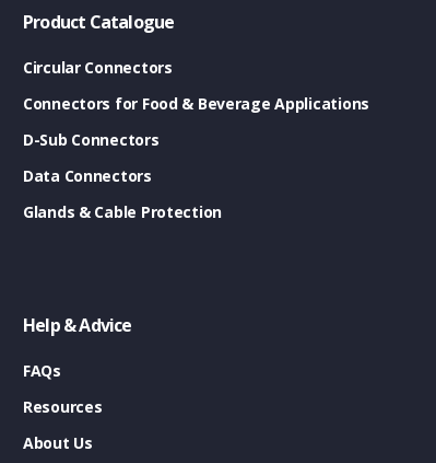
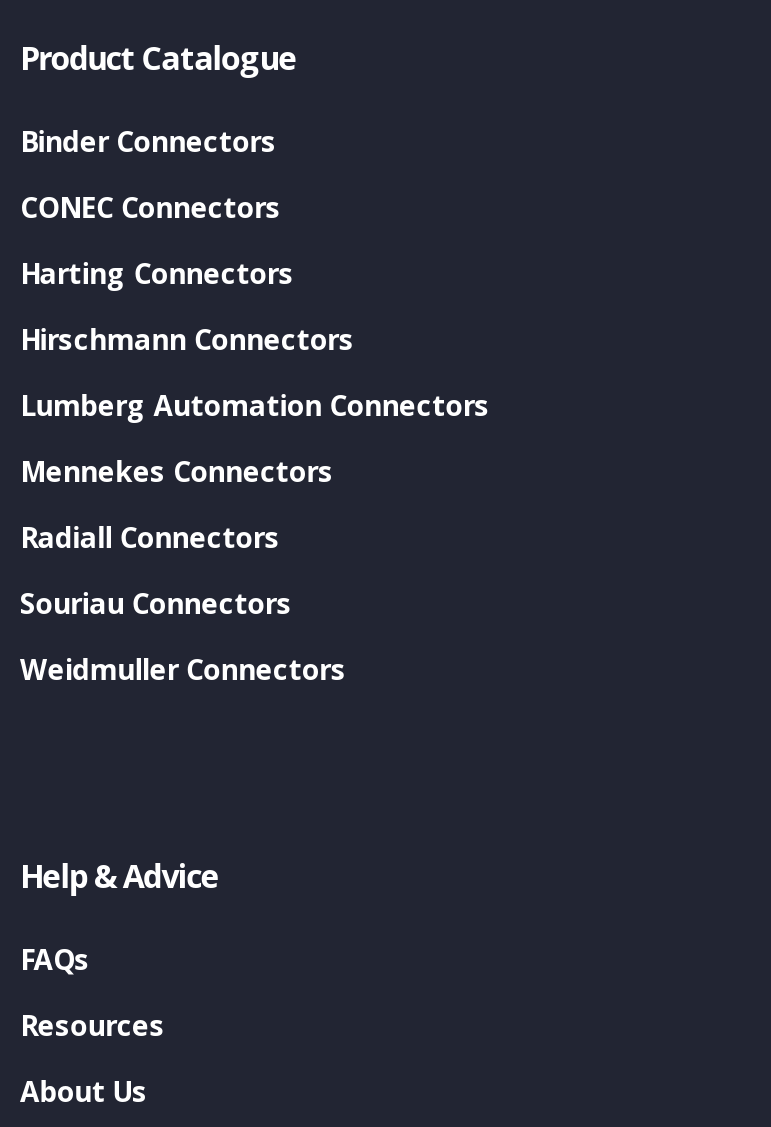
- Circular Connectors
- Connectors for Food & Beverage Applications
- D-Sub Connectors
- Data Connectors
- Glands & Cable Protection
+ Binder Connectors
+ CONEC Connectors
+ Harting Connectors
+ Hirschmann Connectors
+ Lumberg Automation Connectors
+ Mennekes Connectors
+ Radiall Connectors
+ Souriau Connectors
+ Weidmuller Connectors
